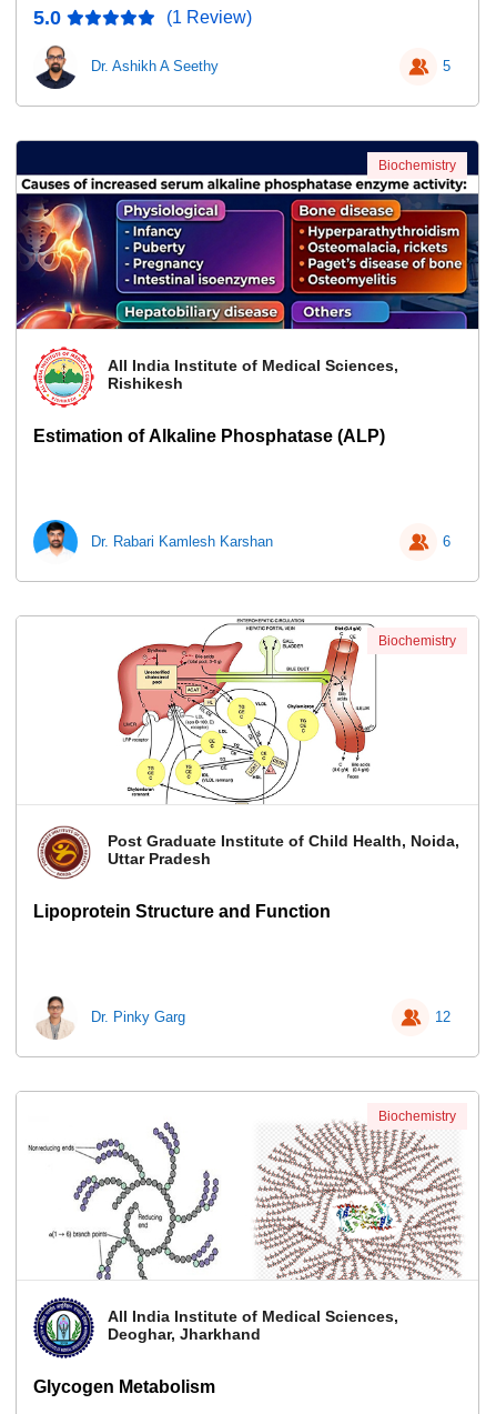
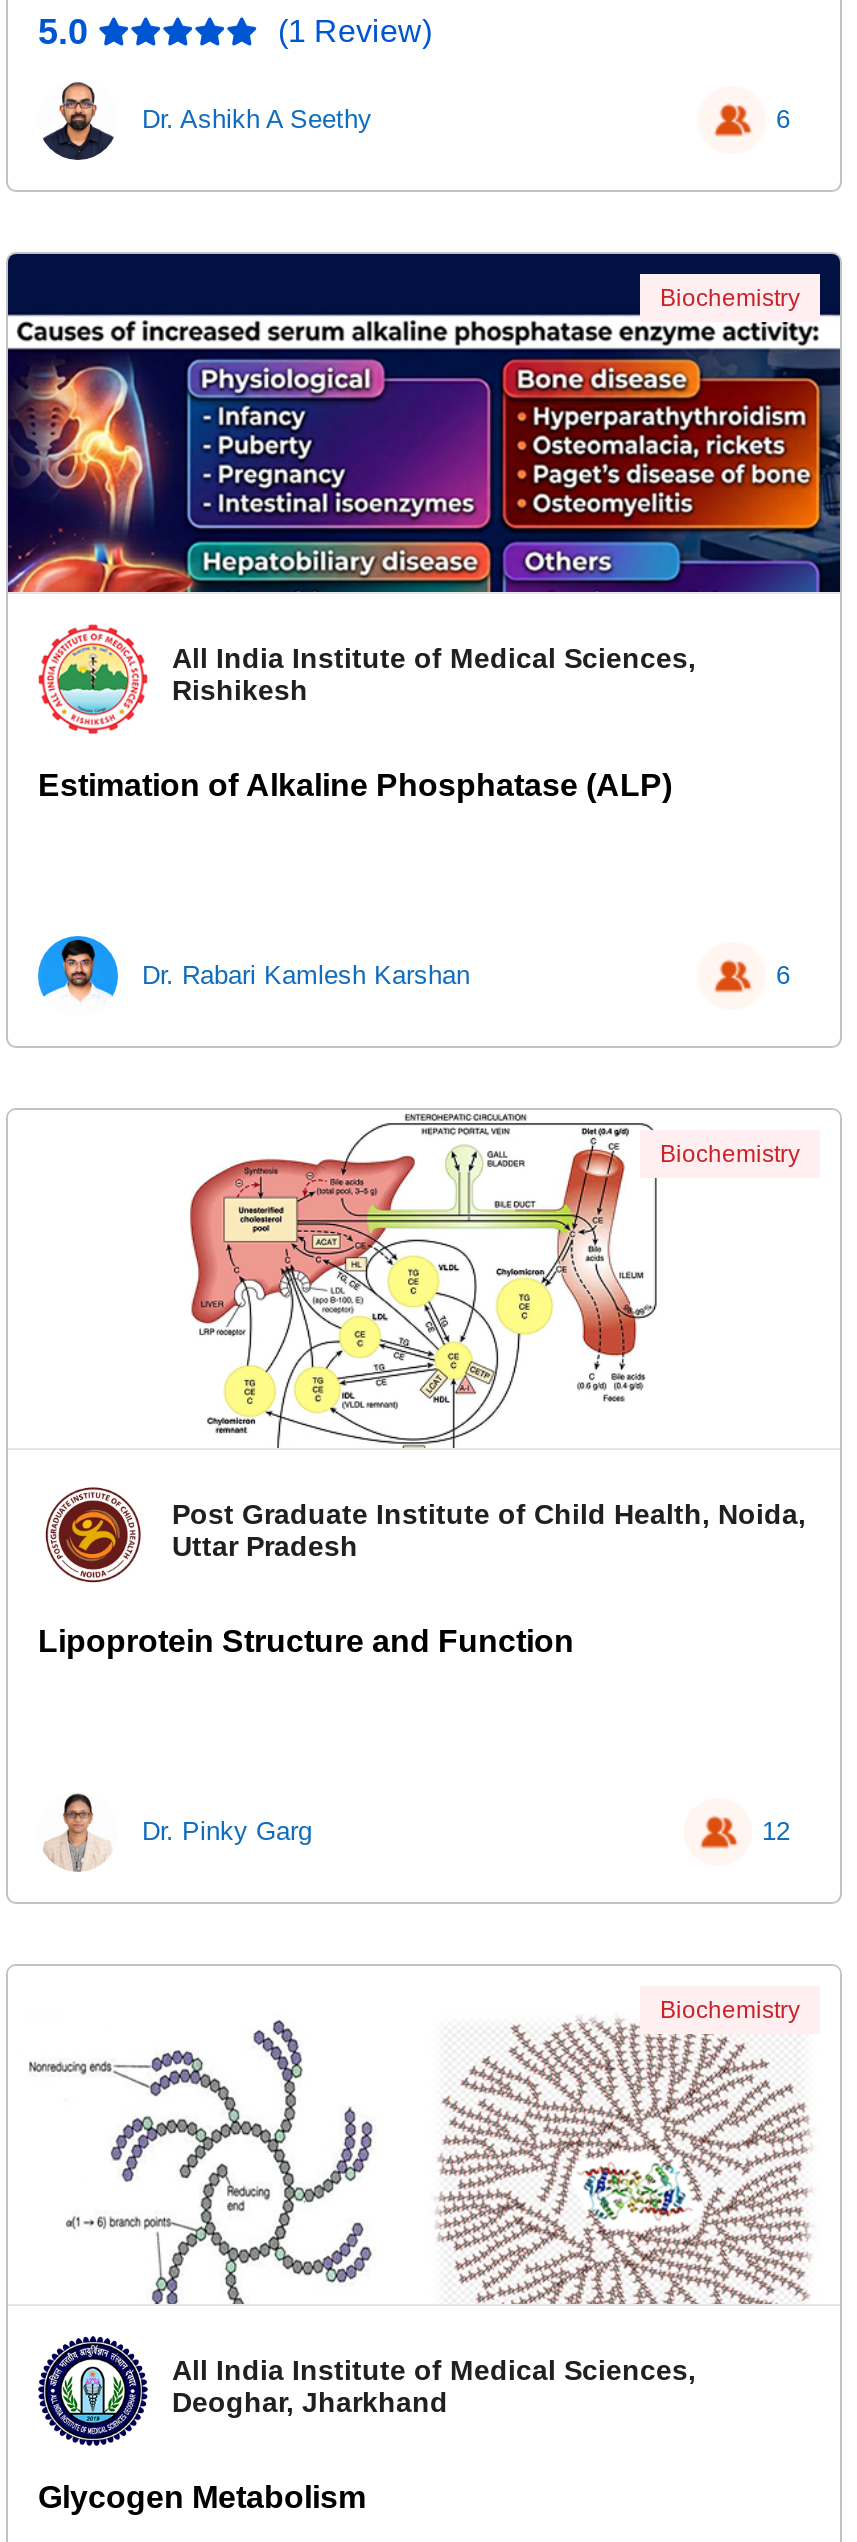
- 5
+ 6
